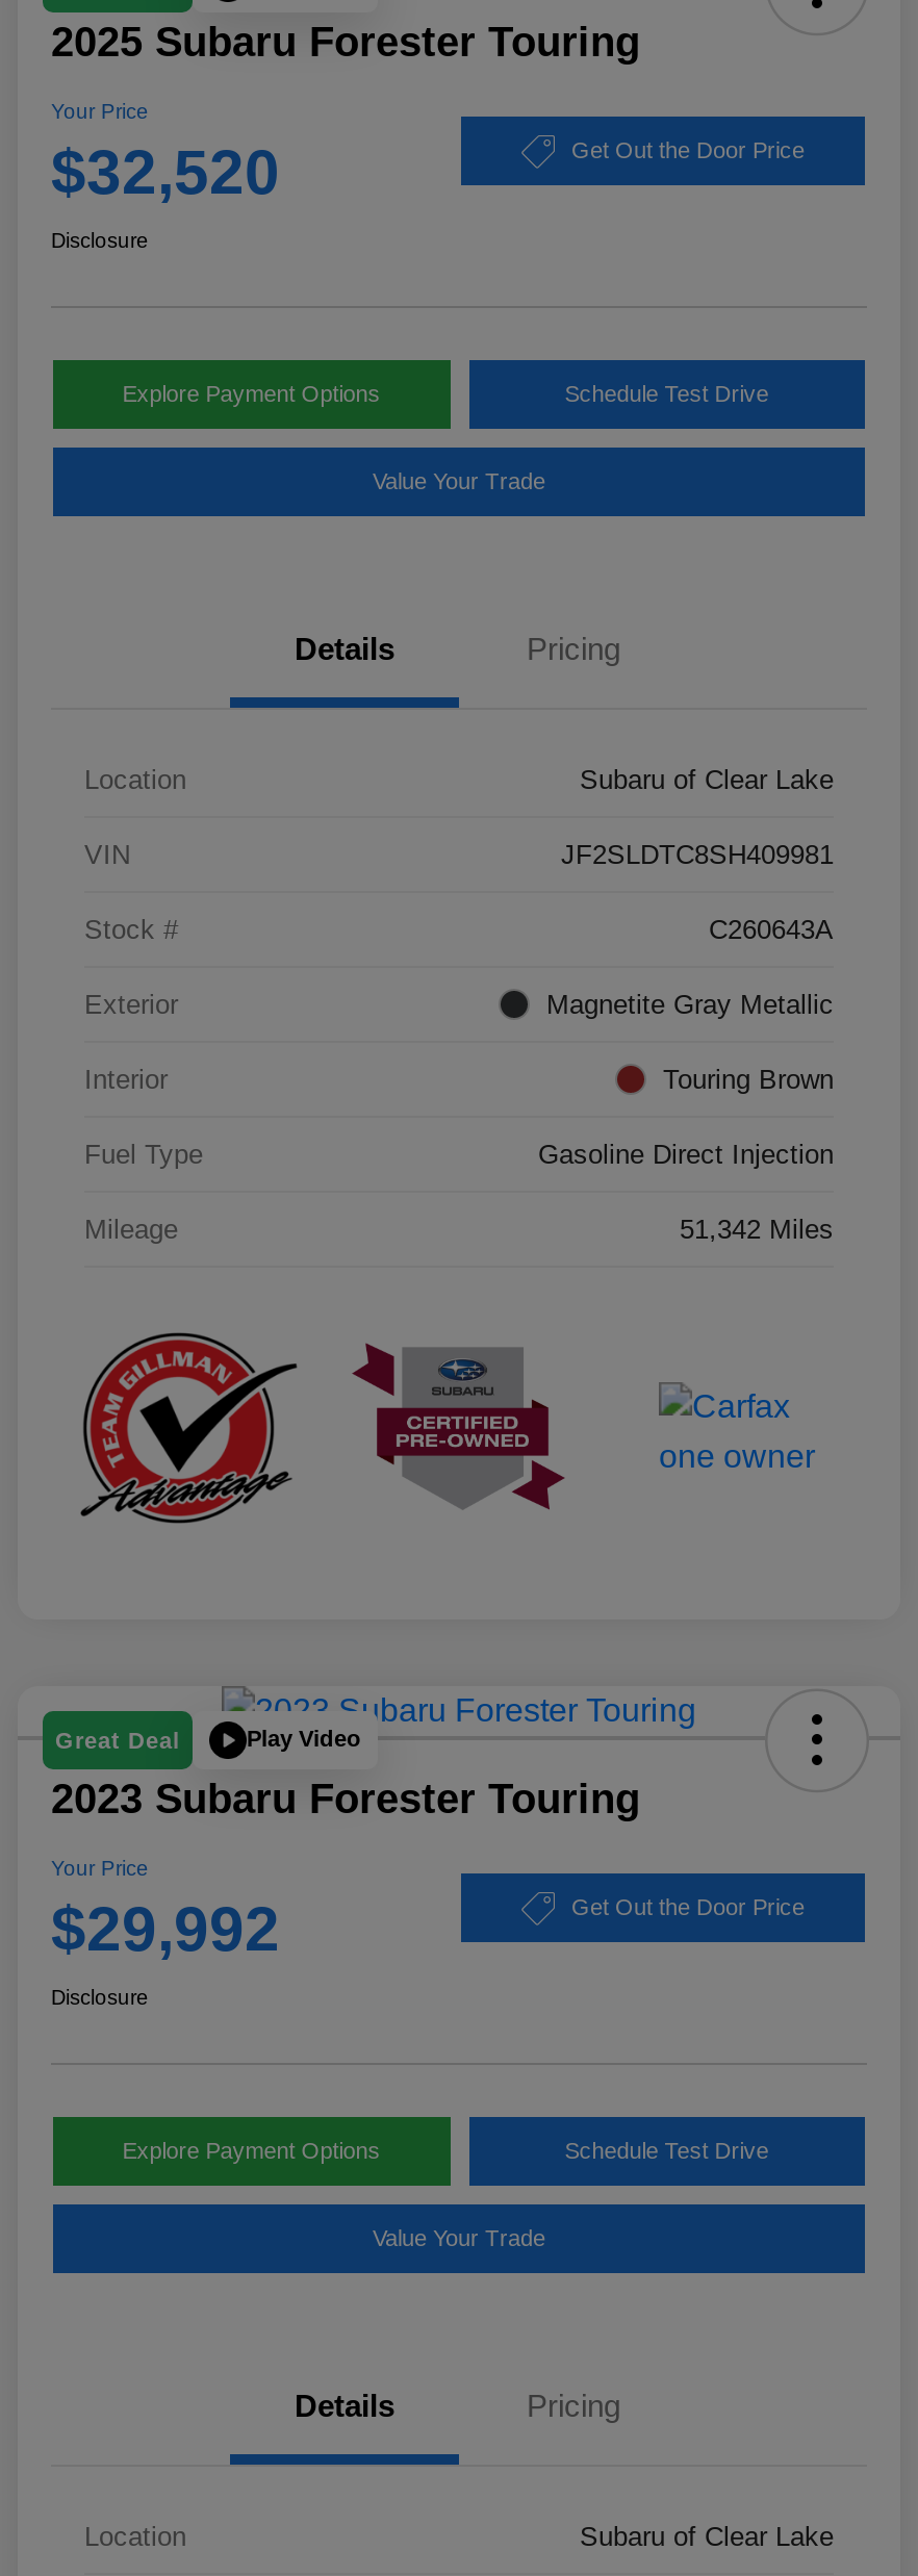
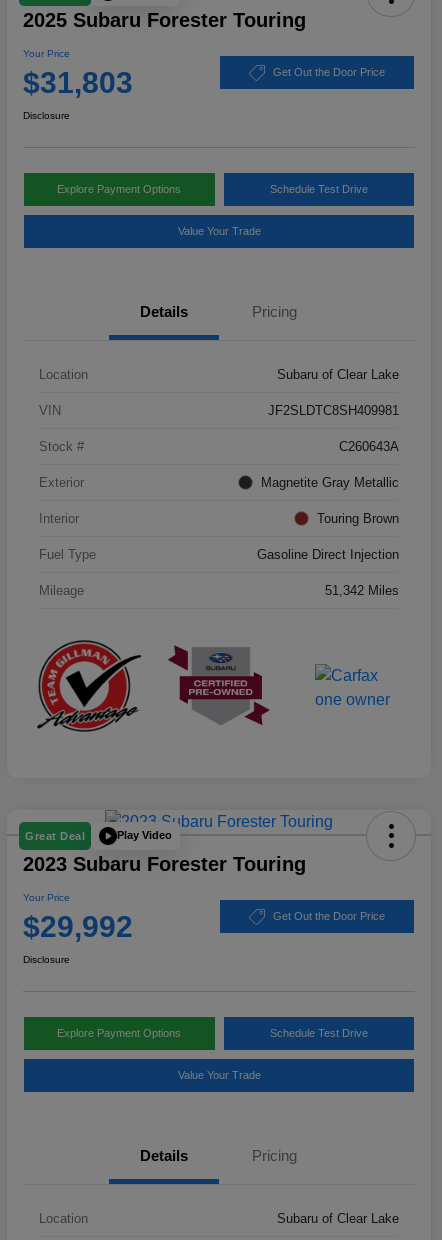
- $32,520
+ $31,803
